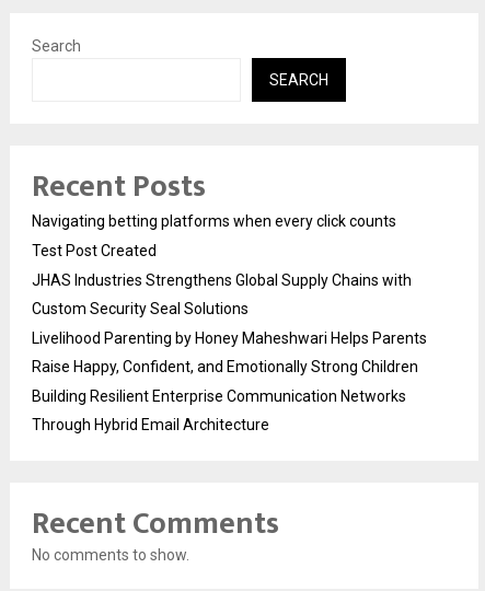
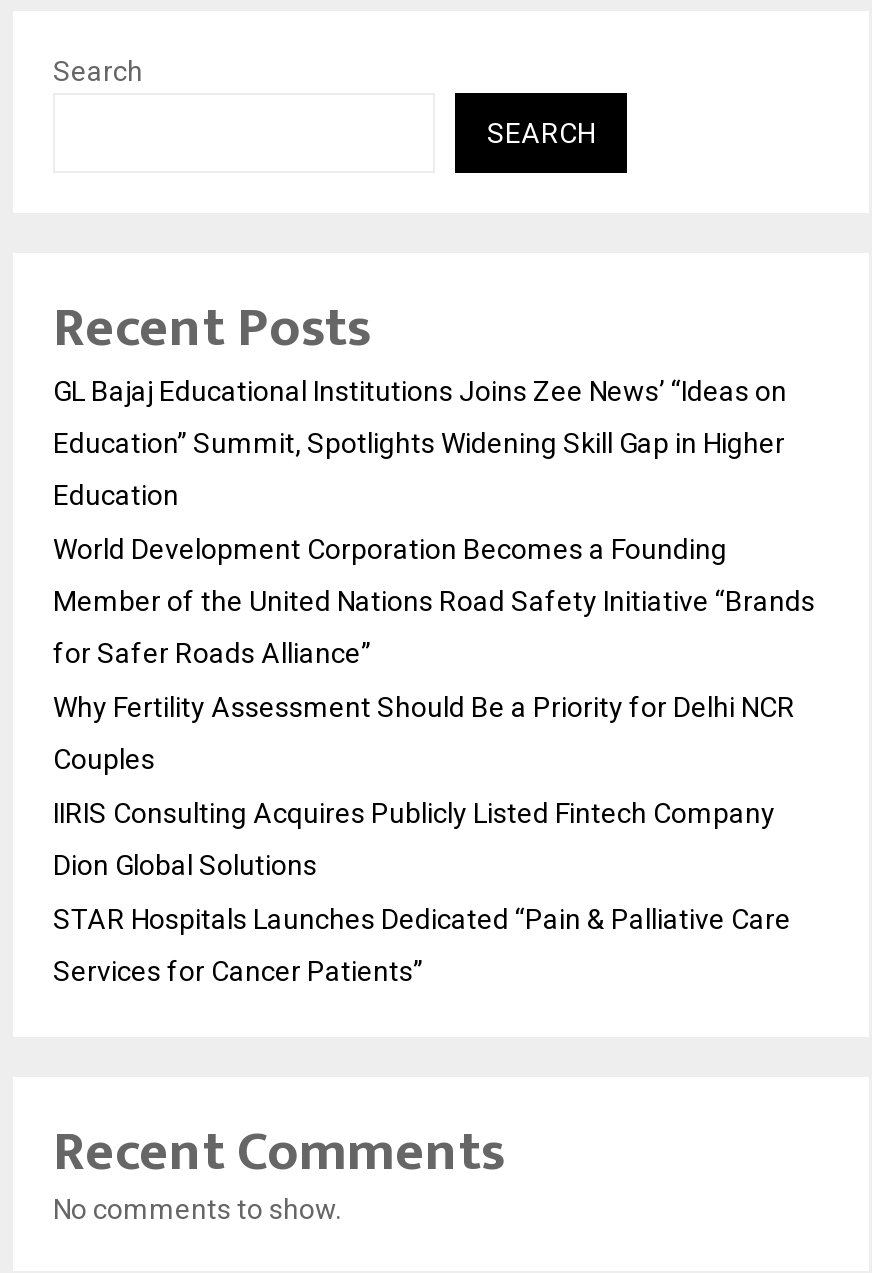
- Navigating betting platforms when every click counts
- Test Post Created
- JHAS Industries Strengthens Global Supply Chains with
- Custom Security Seal Solutions
- Livelihood Parenting by Honey Maheshwari Helps Parents
- Raise Happy, Confident, and Emotionally Strong Children
- Building Resilient Enterprise Communication Networks
- Through Hybrid Email Architecture
+ GL Bajaj Educational Institutions Joins Zee News’ “Ideas on
+ Education” Summit, Spotlights Widening Skill Gap in Higher
+ Education
+ World Development Corporation Becomes a Founding
+ Member of the United Nations Road Safety Initiative “Brands
+ for Safer Roads Alliance”
+ Why Fertility Assessment Should Be a Priority for Delhi NCR
+ Couples
+ IIRIS Consulting Acquires Publicly Listed Fintech Company
+ Dion Global Solutions
+ STAR Hospitals Launches Dedicated “Pain & Palliative Care
+ Services for Cancer Patients”
